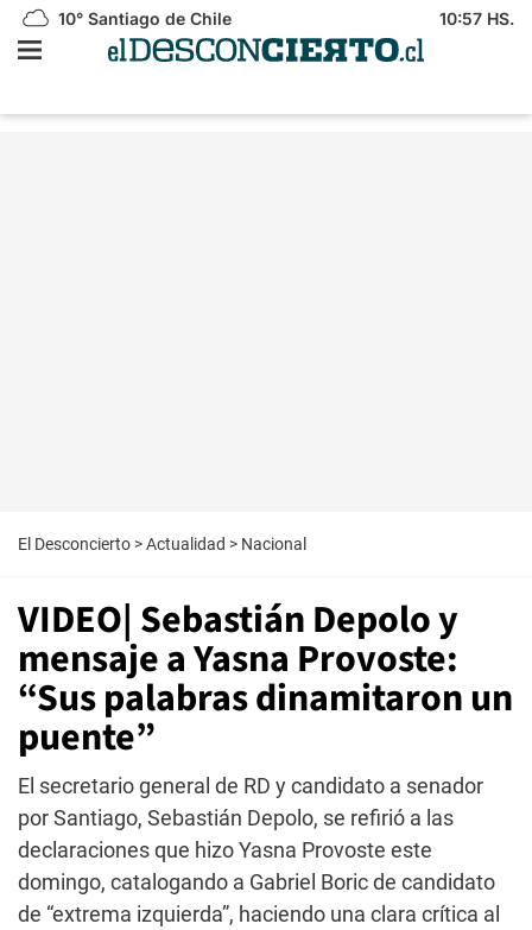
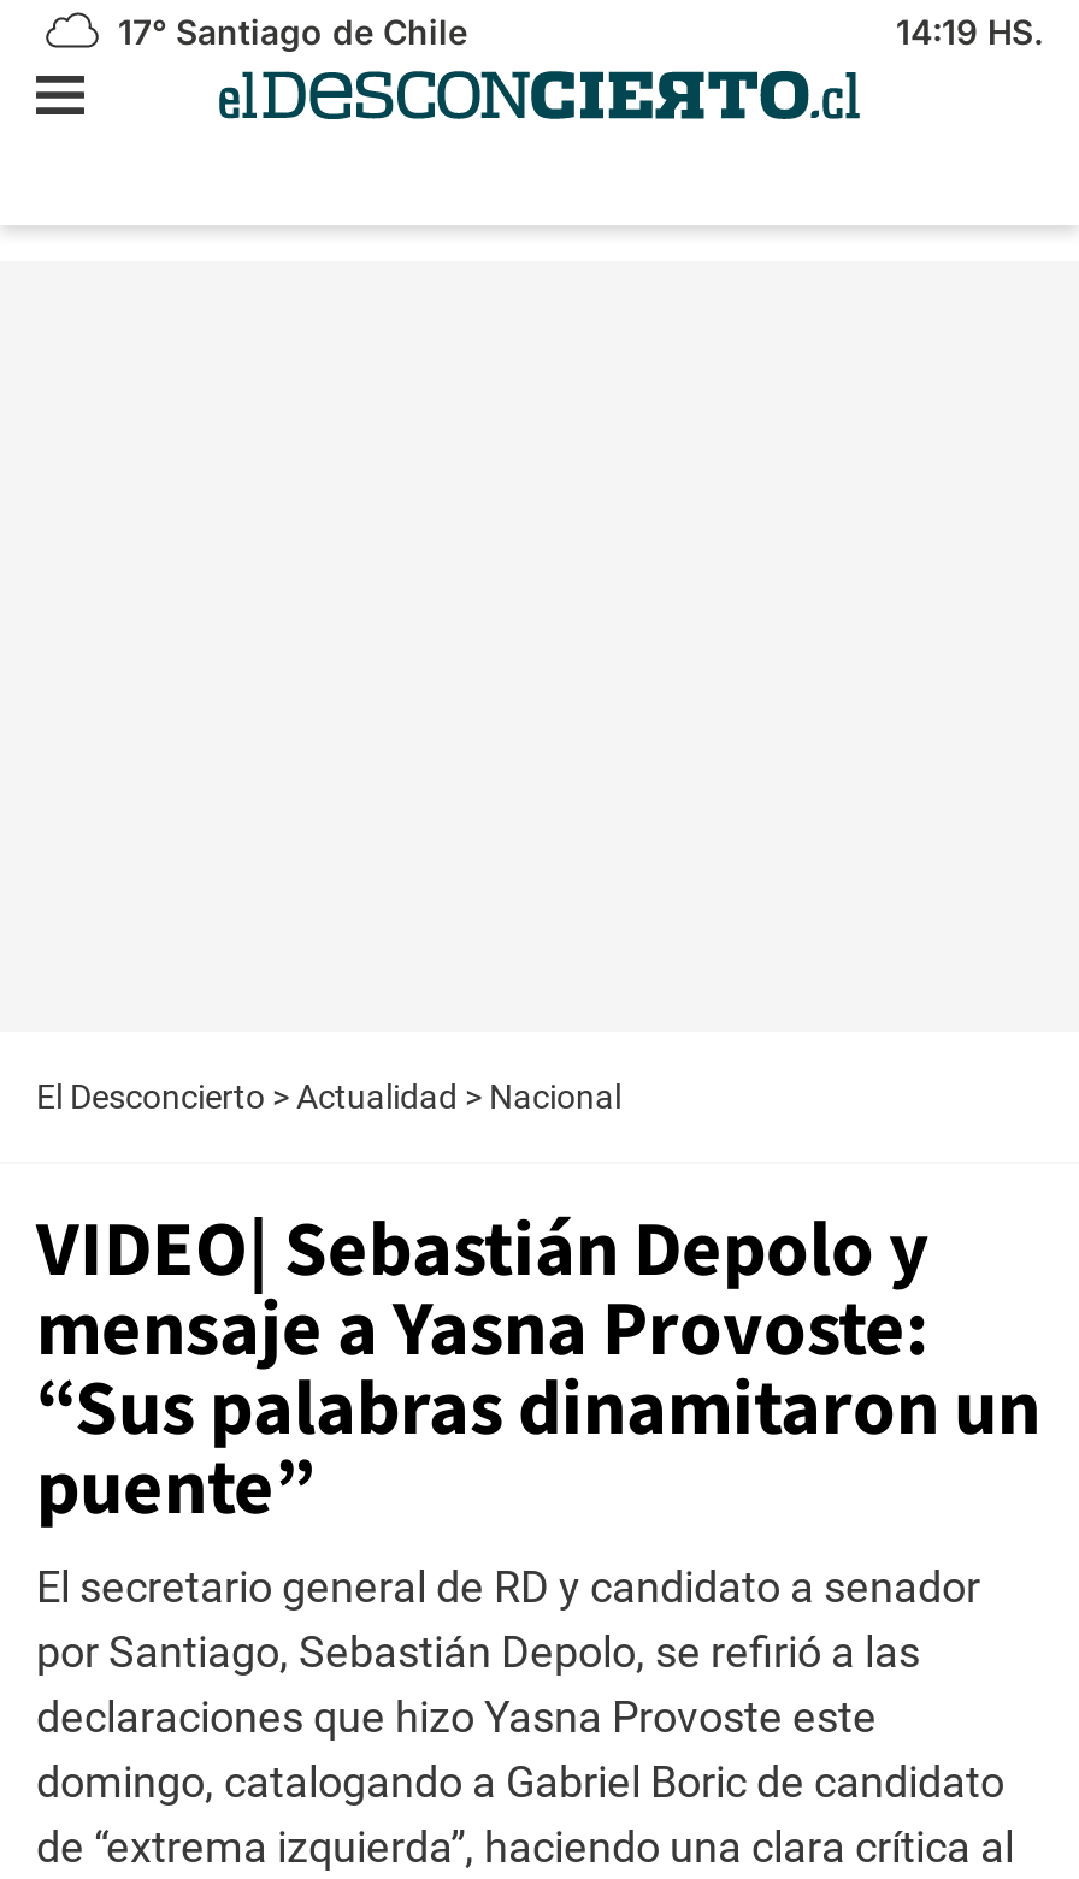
- 10° Santiago de Chile
+ 17° Santiago de Chile

- 10:57 HS.
+ 14:19 HS.
